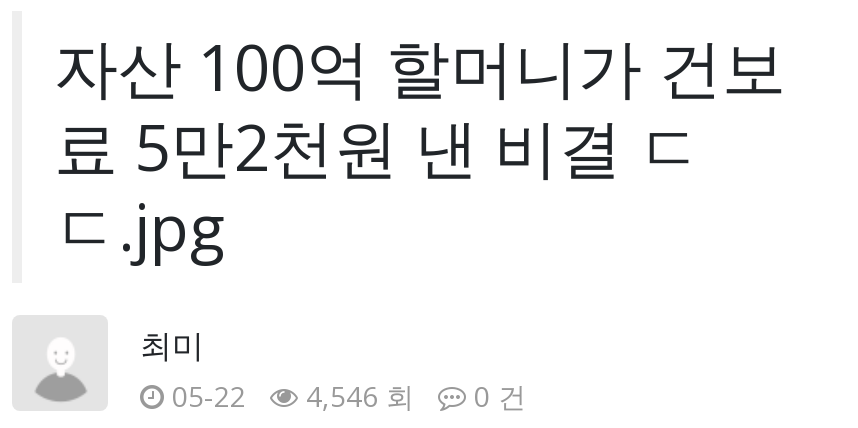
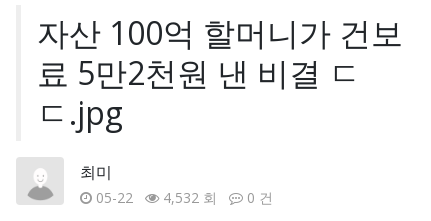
- 05-22 4,546 회 0 건
+ 05-22 4,532 회 0 건
